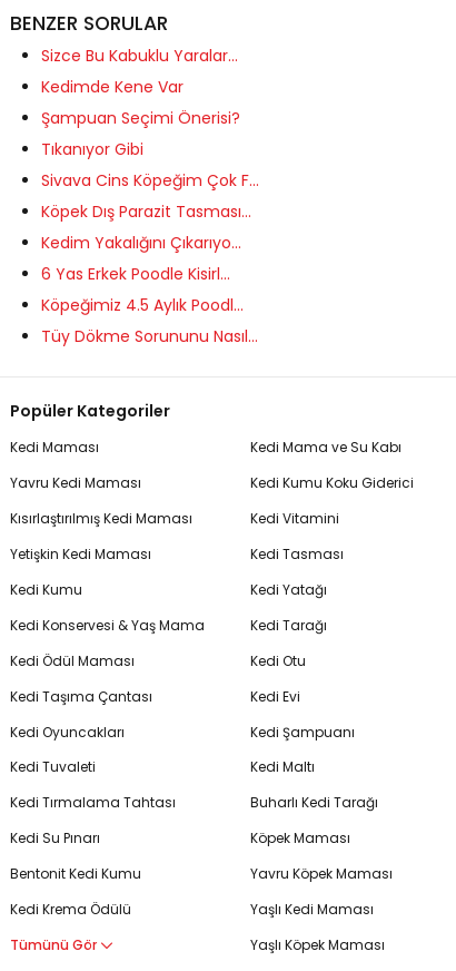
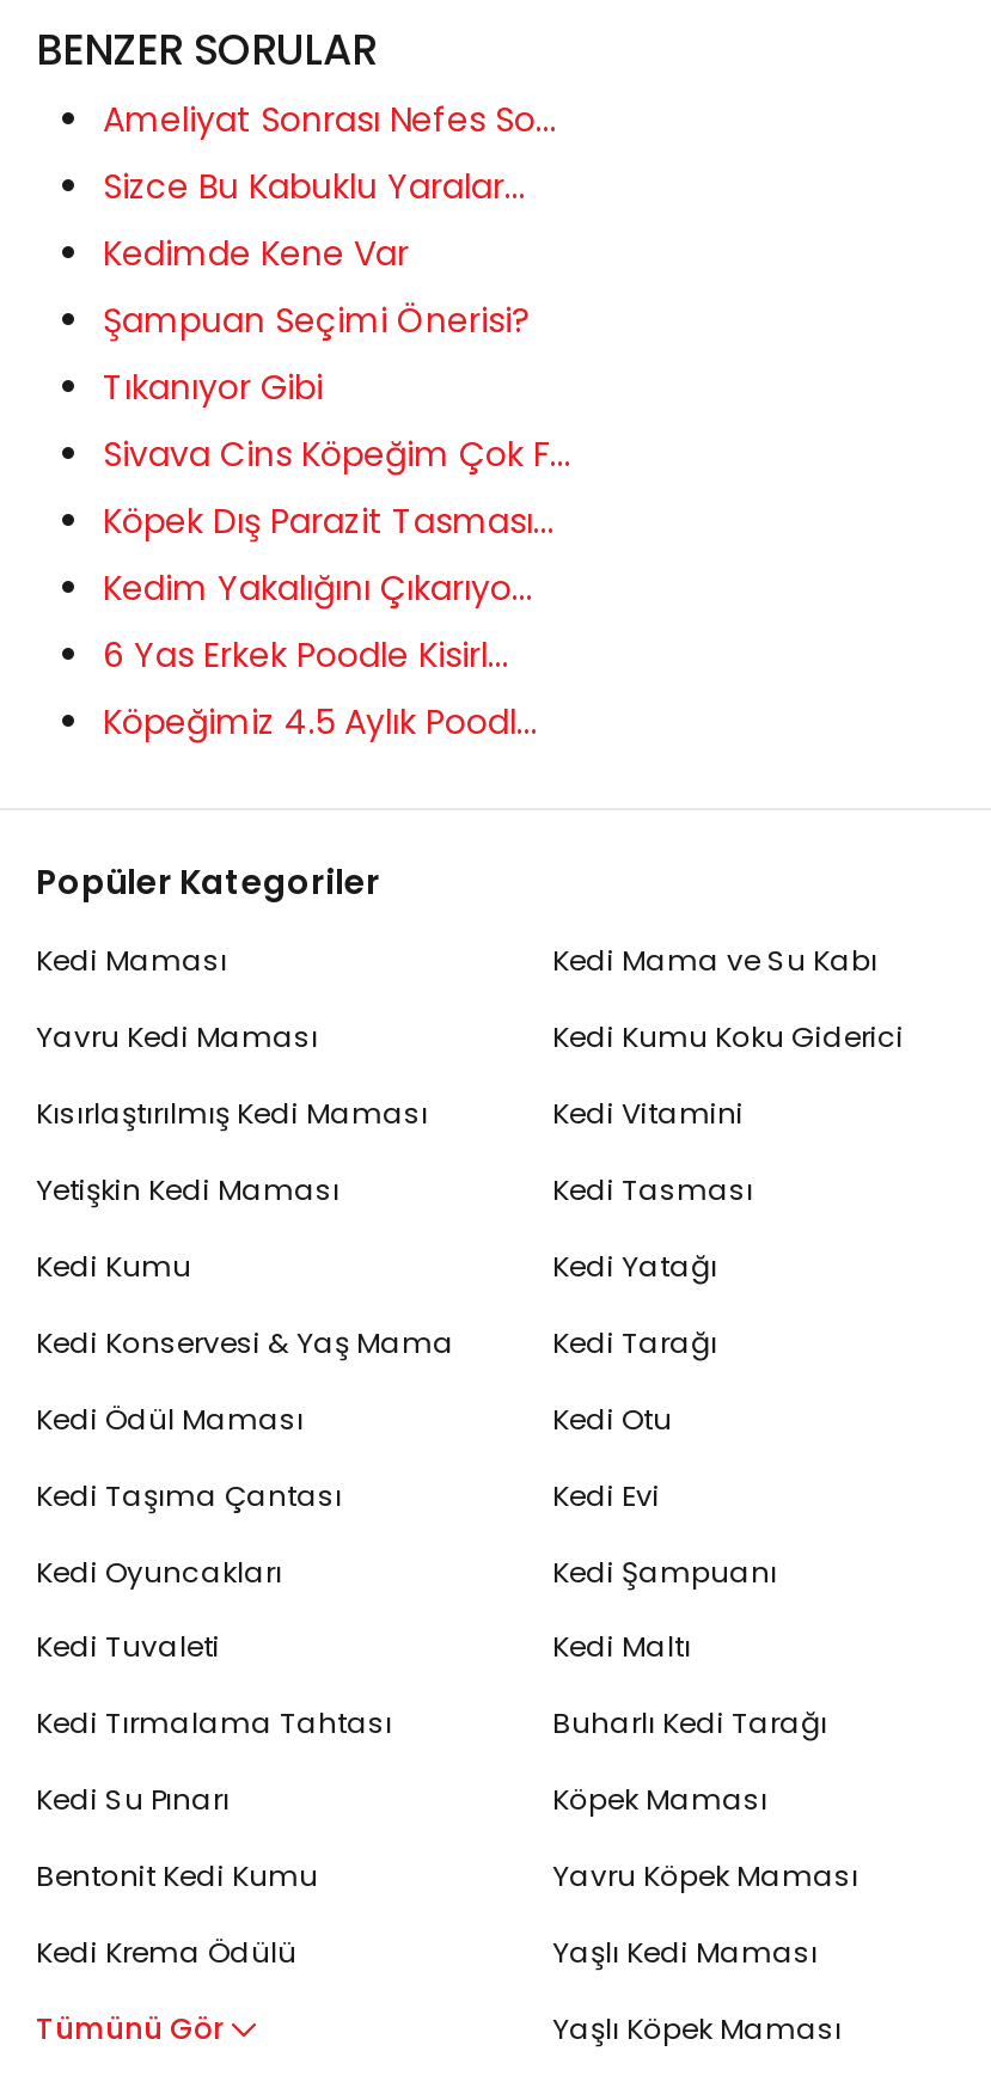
+ Ameliyat Sonrası Nefes So...

moved down: Sizce Bu Kabuklu Yaralar... | Kedimde Kene Var | Şampuan Seçimi Önerisi? | ... | 6 Yas Erkek Poodle Kisirl... | Köpeğimiz 4.5 Aylık Poodl...

- Tüy Dökme Sorununu Nasıl...
